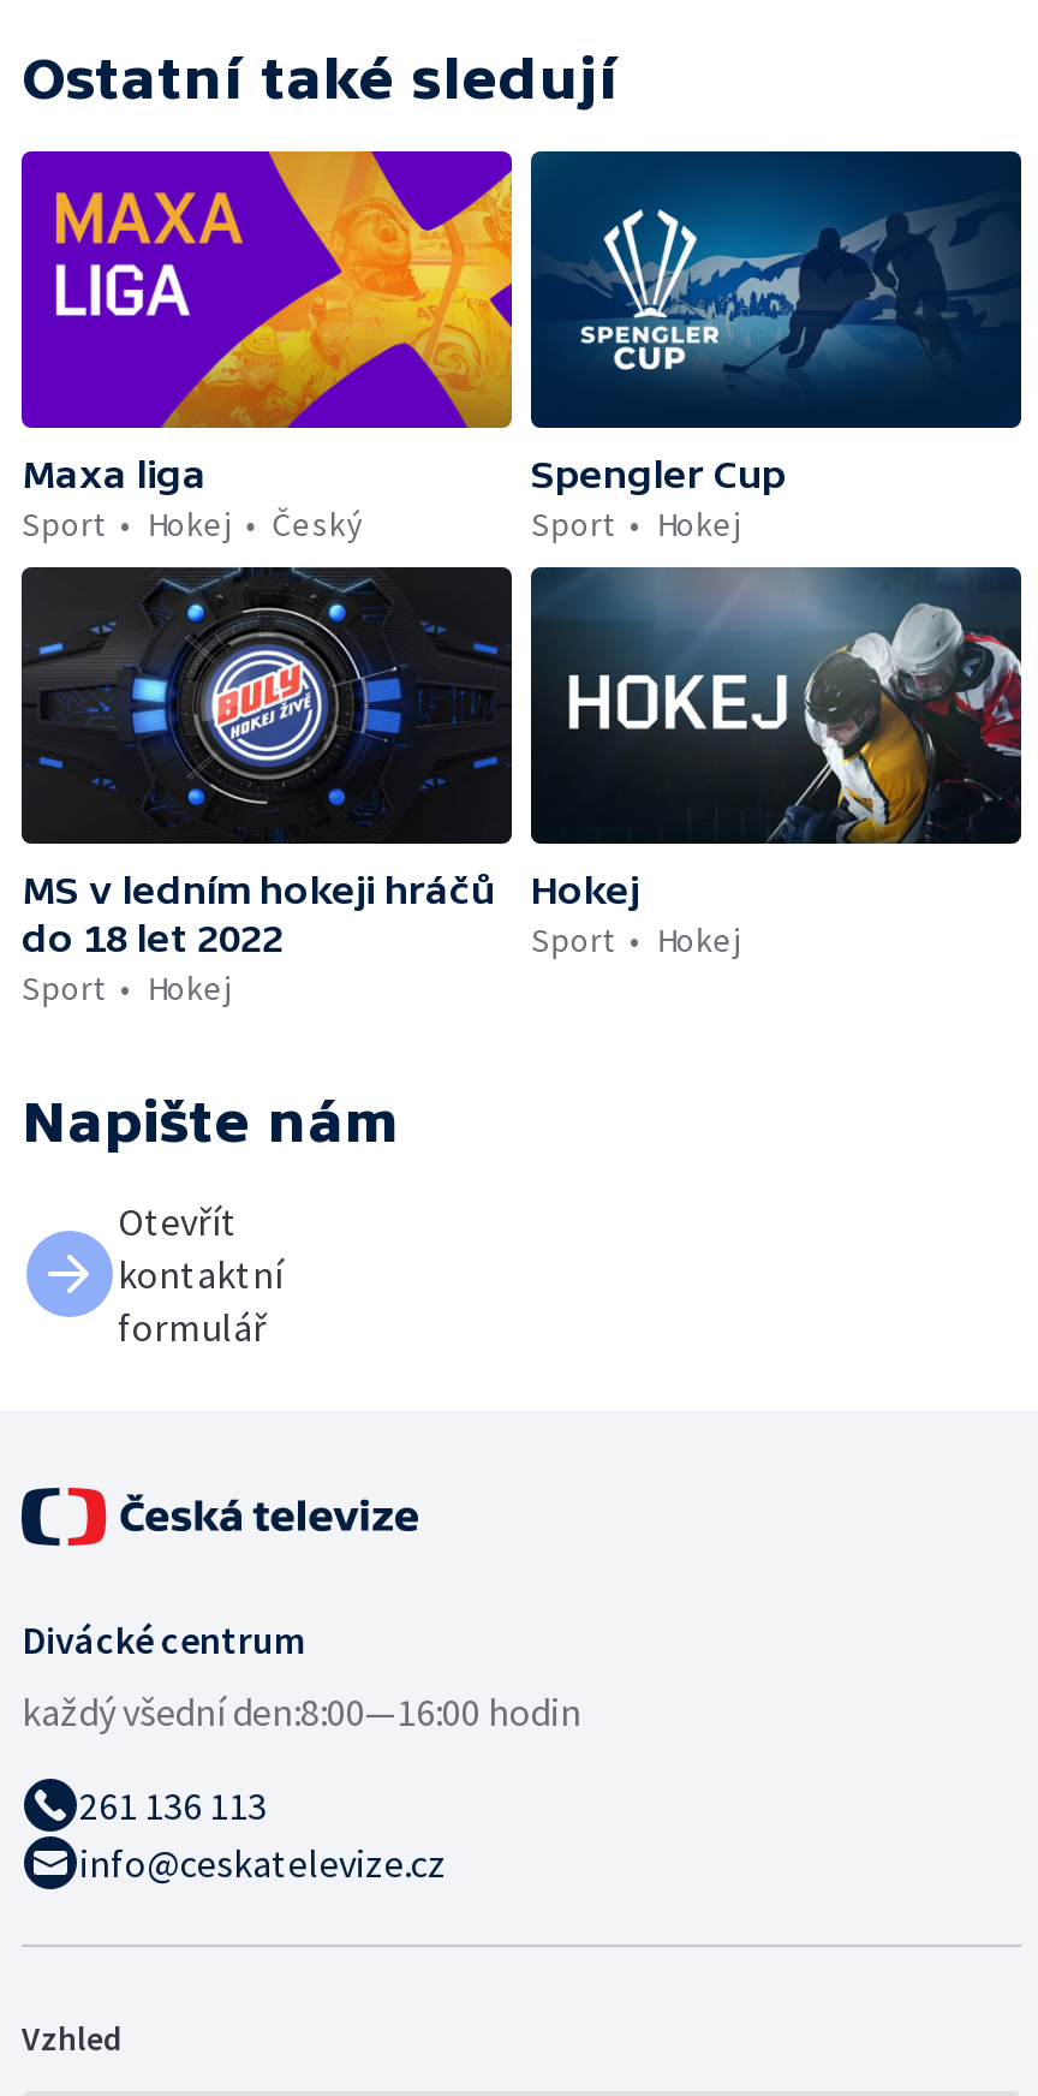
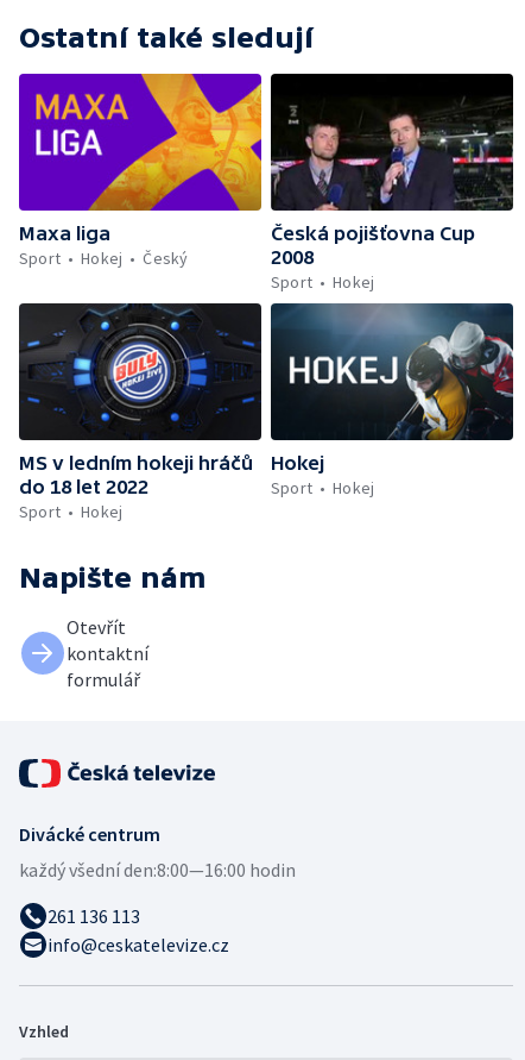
- [image]
- Spengler Cup
+ [image]
+ Česká pojišťovna Cup
+ 2008
